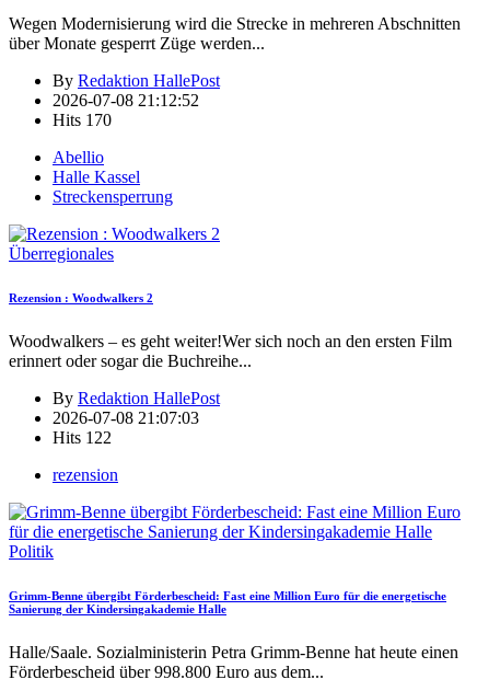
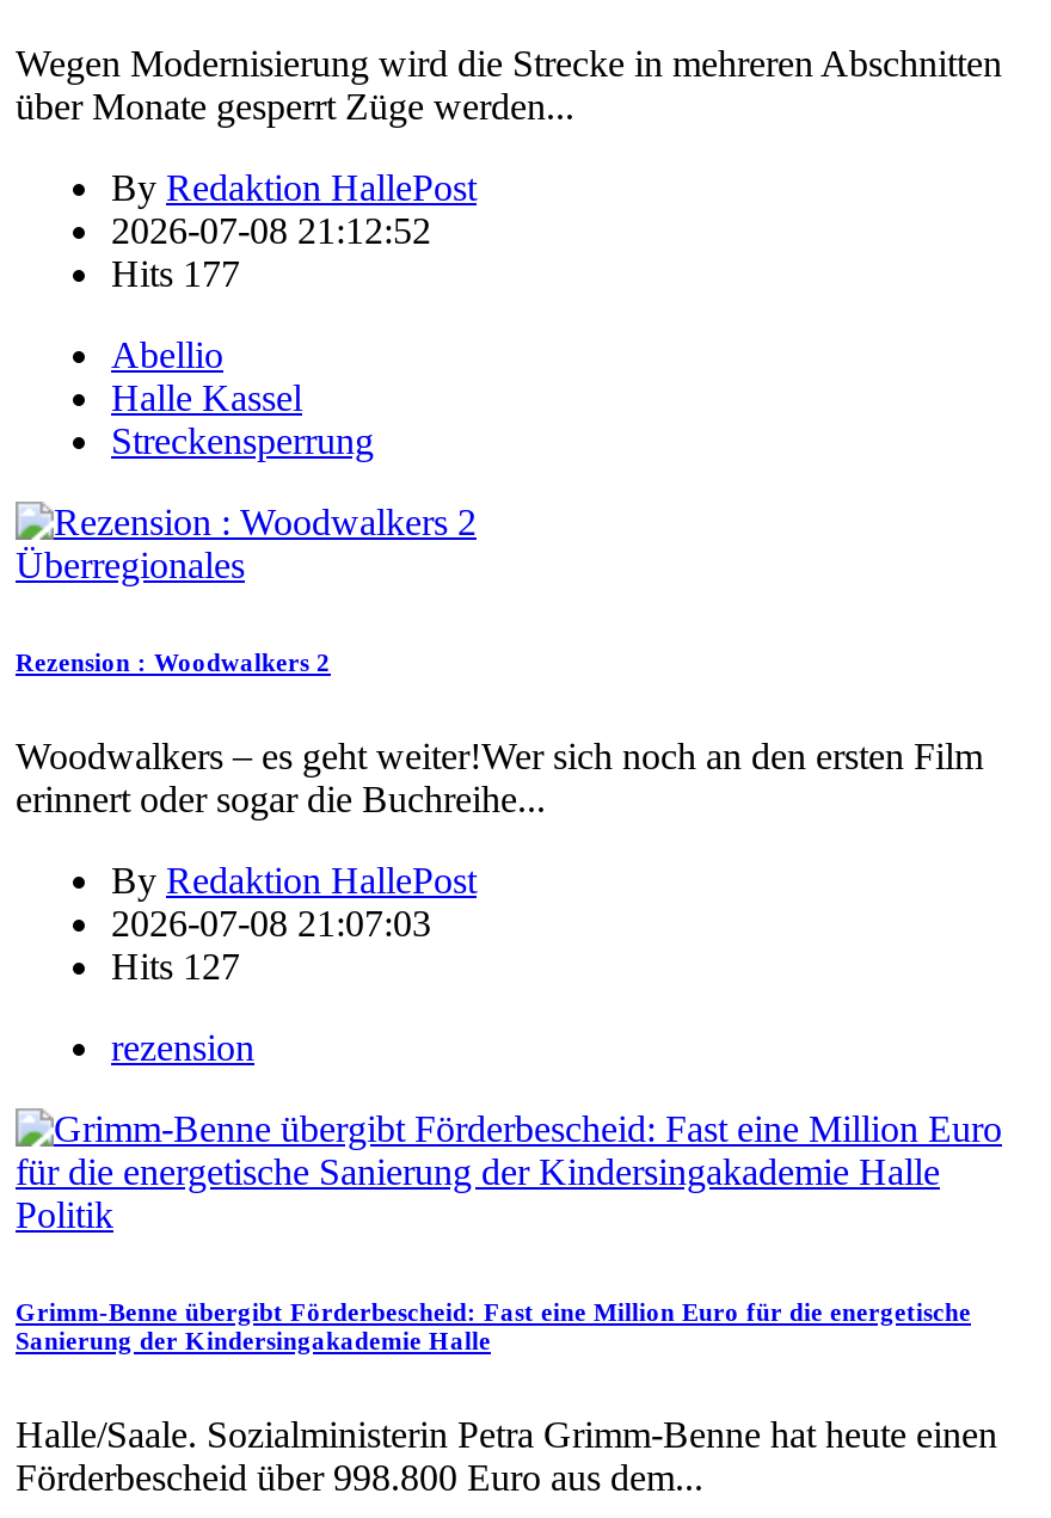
- Hits 170
+ Hits 177

- Hits 122
+ Hits 127
